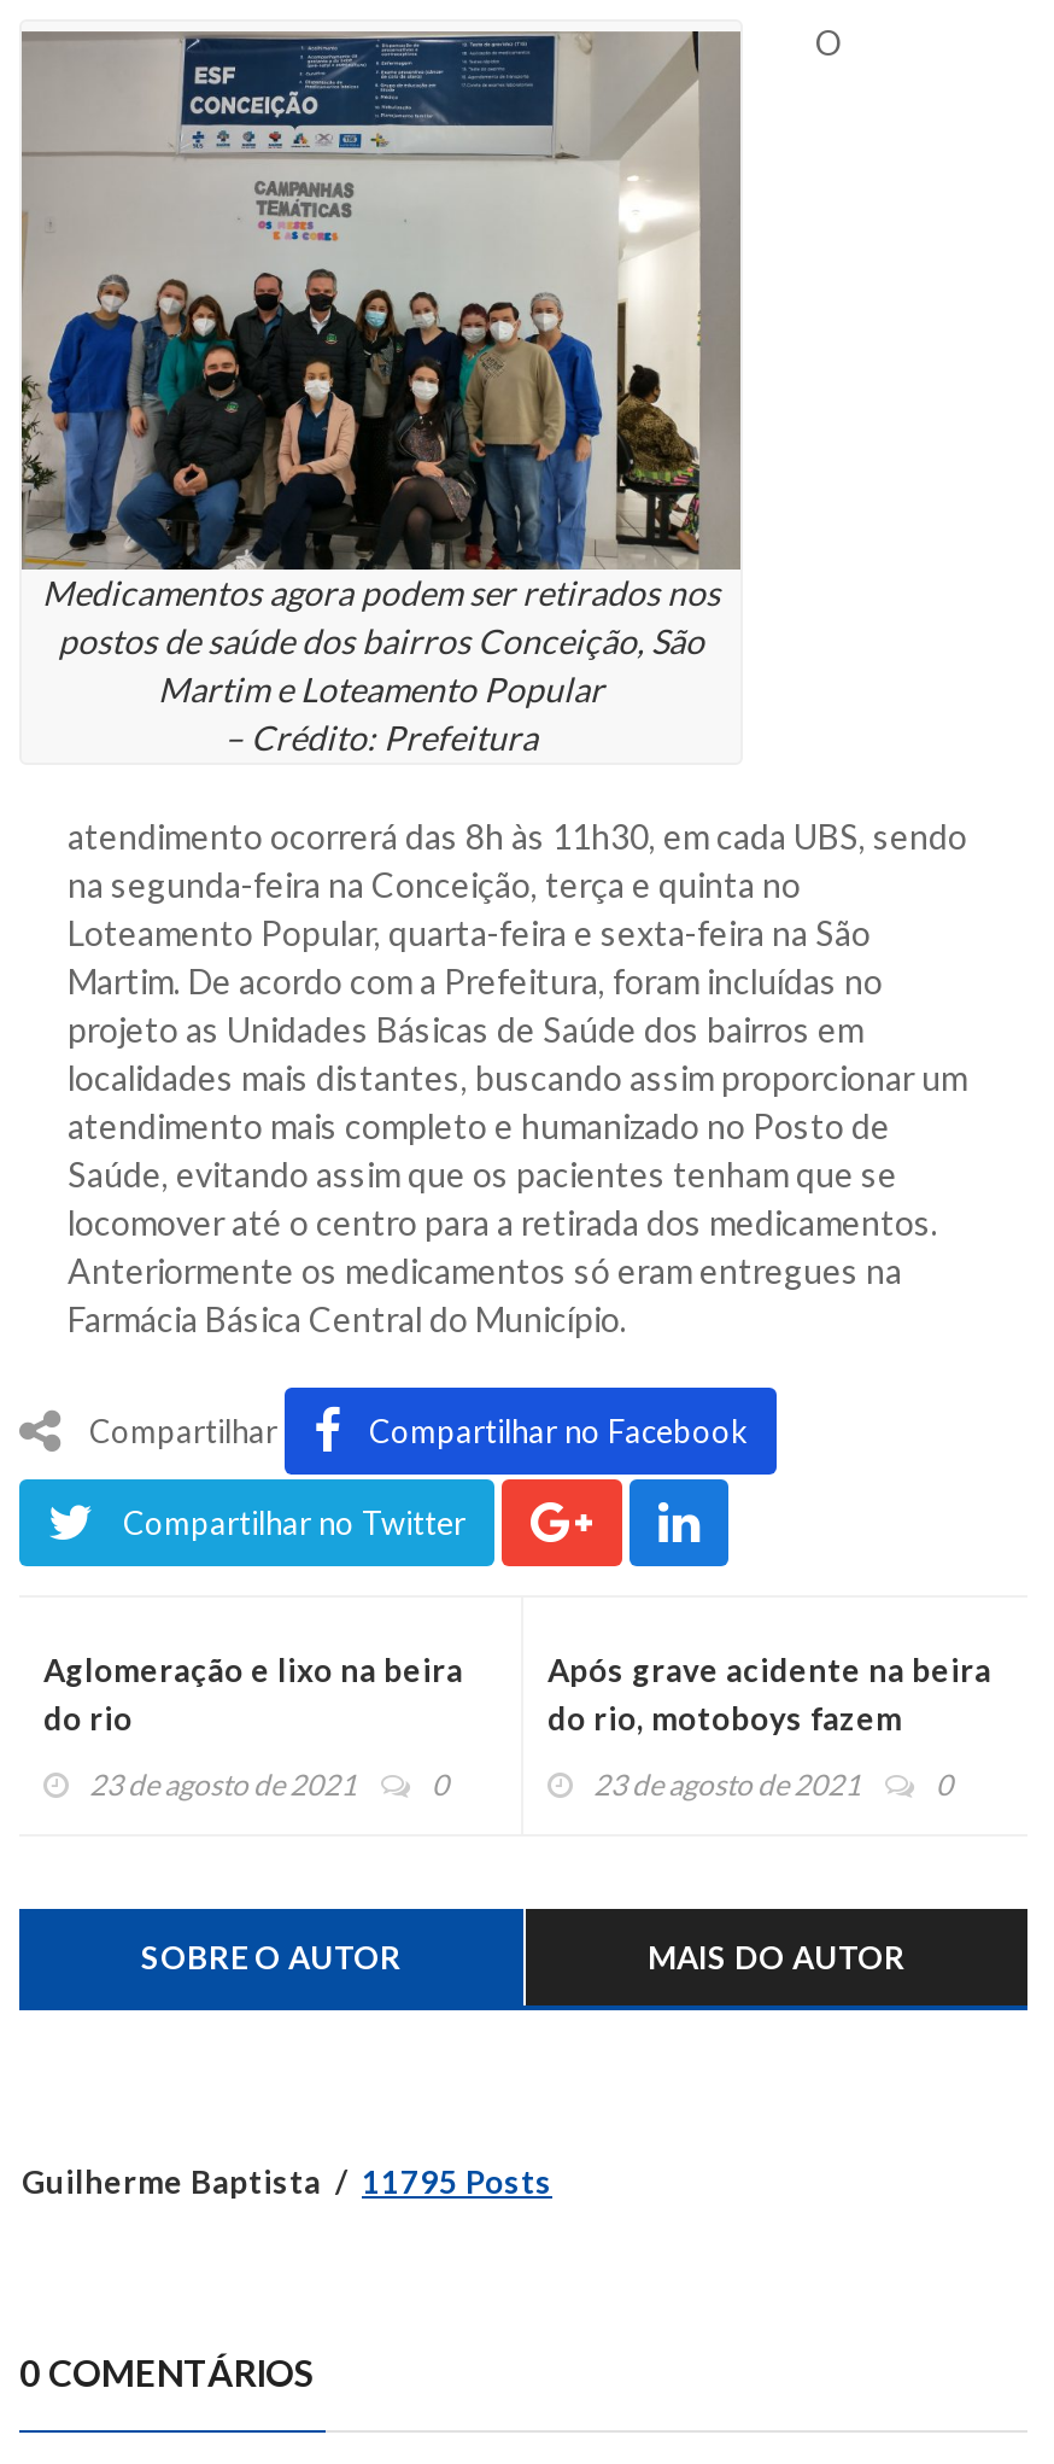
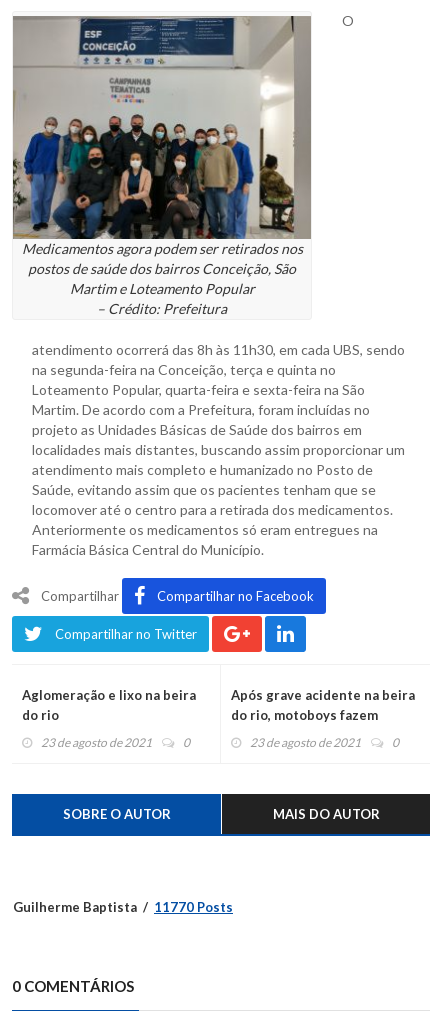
- Guilherme Baptista 11795 Posts
+ Guilherme Baptista 11770 Posts
